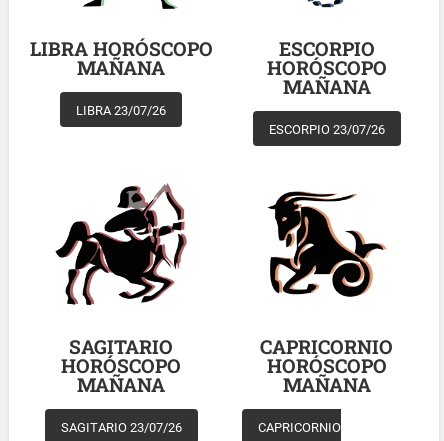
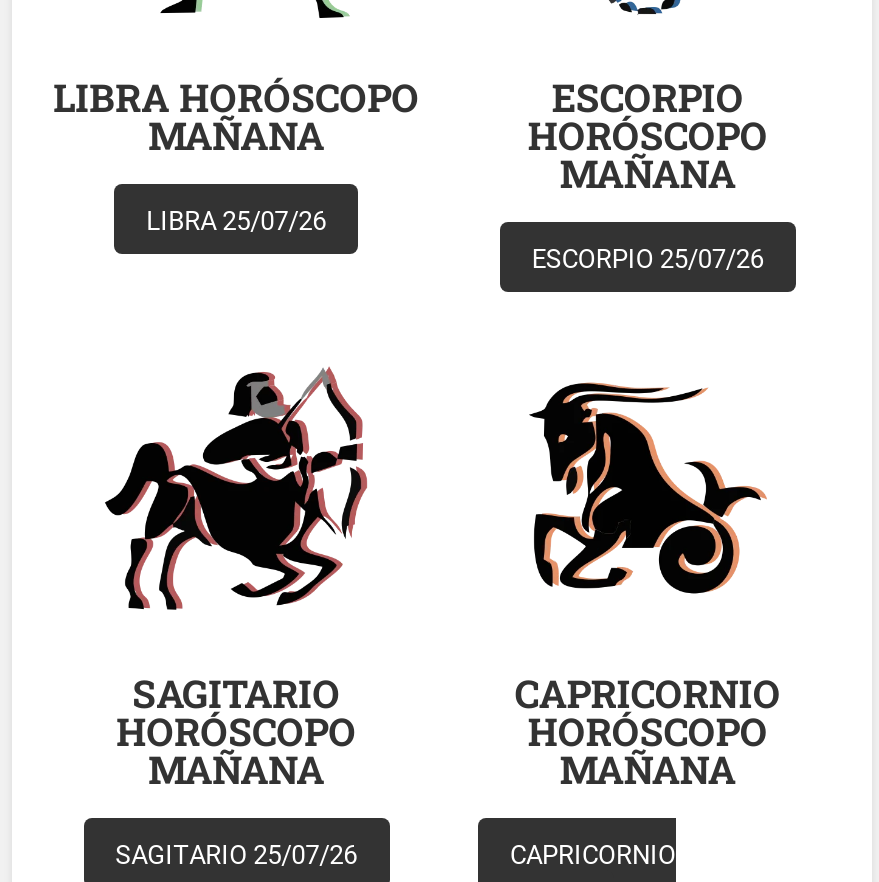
- LIBRA 23/07/26
+ LIBRA 25/07/26

- ESCORPIO 23/07/26
+ ESCORPIO 25/07/26

- SAGITARIO 23/07/26
+ SAGITARIO 25/07/26
